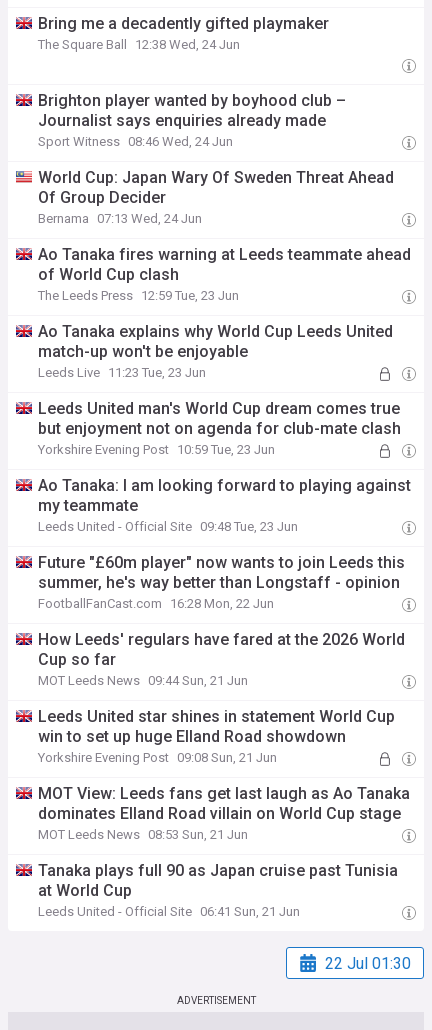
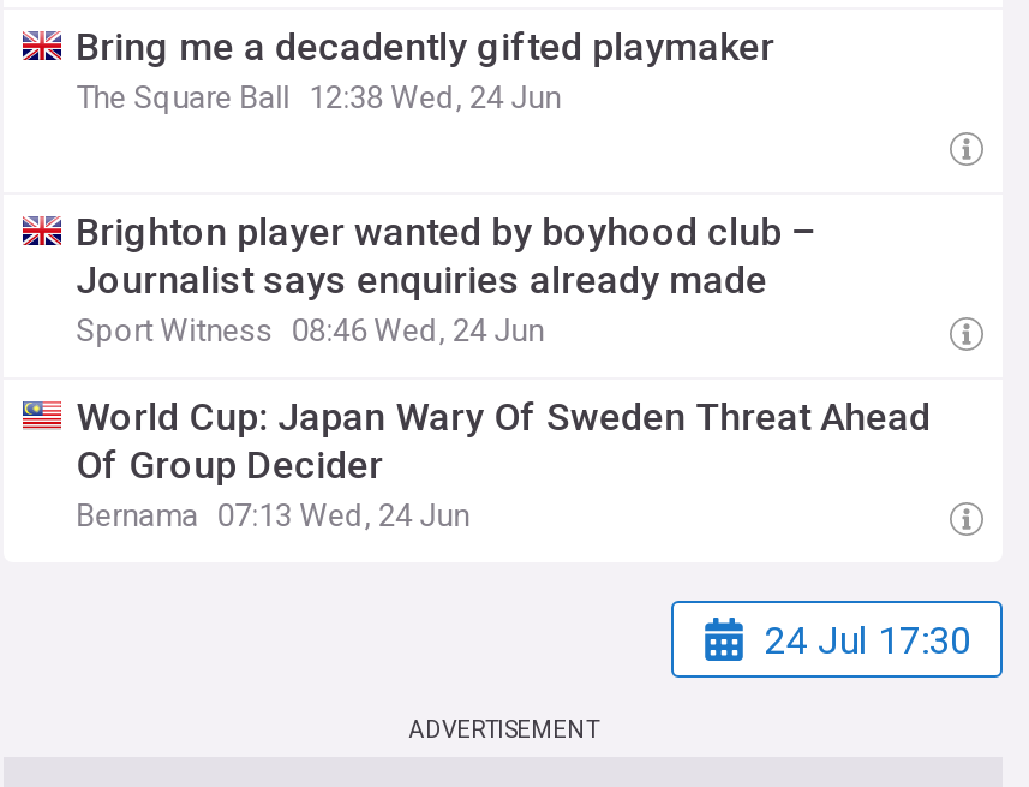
- Ao Tanaka fires warning at Leeds teammate ahead
- of World Cup clash
- The Leeds Press 12:59 Tue, 23 Jun
- Ao Tanaka explains why World Cup Leeds United
- match-up won't be enjoyable
- Leeds Live 11:23 Tue, 23 Jun
- Leeds United man's World Cup dream comes true
- but enjoyment not on agenda for club-mate clash
- Yorkshire Evening Post 10:59 Tue, 23 Jun
- Ao Tanaka: I am looking forward to playing against
- my teammate
- Leeds United - Official Site 09:48 Tue, 23 Jun
- Future "£60m player" now wants to join Leeds this
- summer, he's way better than Longstaff - opinion
- FootballFanCast.com 16:28 Mon, 22 Jun
- How Leeds' regulars have fared at the 2026 World
- Cup so far
- MOT Leeds News 09:44 Sun, 21 Jun
- Leeds United star shines in statement World Cup
- win to set up huge Elland Road showdown
- Yorkshire Evening Post 09:08 Sun, 21 Jun
- MOT View: Leeds fans get last laugh as Ao Tanaka
- dominates Elland Road villain on World Cup stage
- MOT Leeds News 08:53 Sun, 21 Jun
- Tanaka plays full 90 as Japan cruise past Tunisia
- at World Cup
- Leeds United - Official Site 06:41 Sun, 21 Jun
- 22 Jul 01:30
+ 24 Jul 17:30
